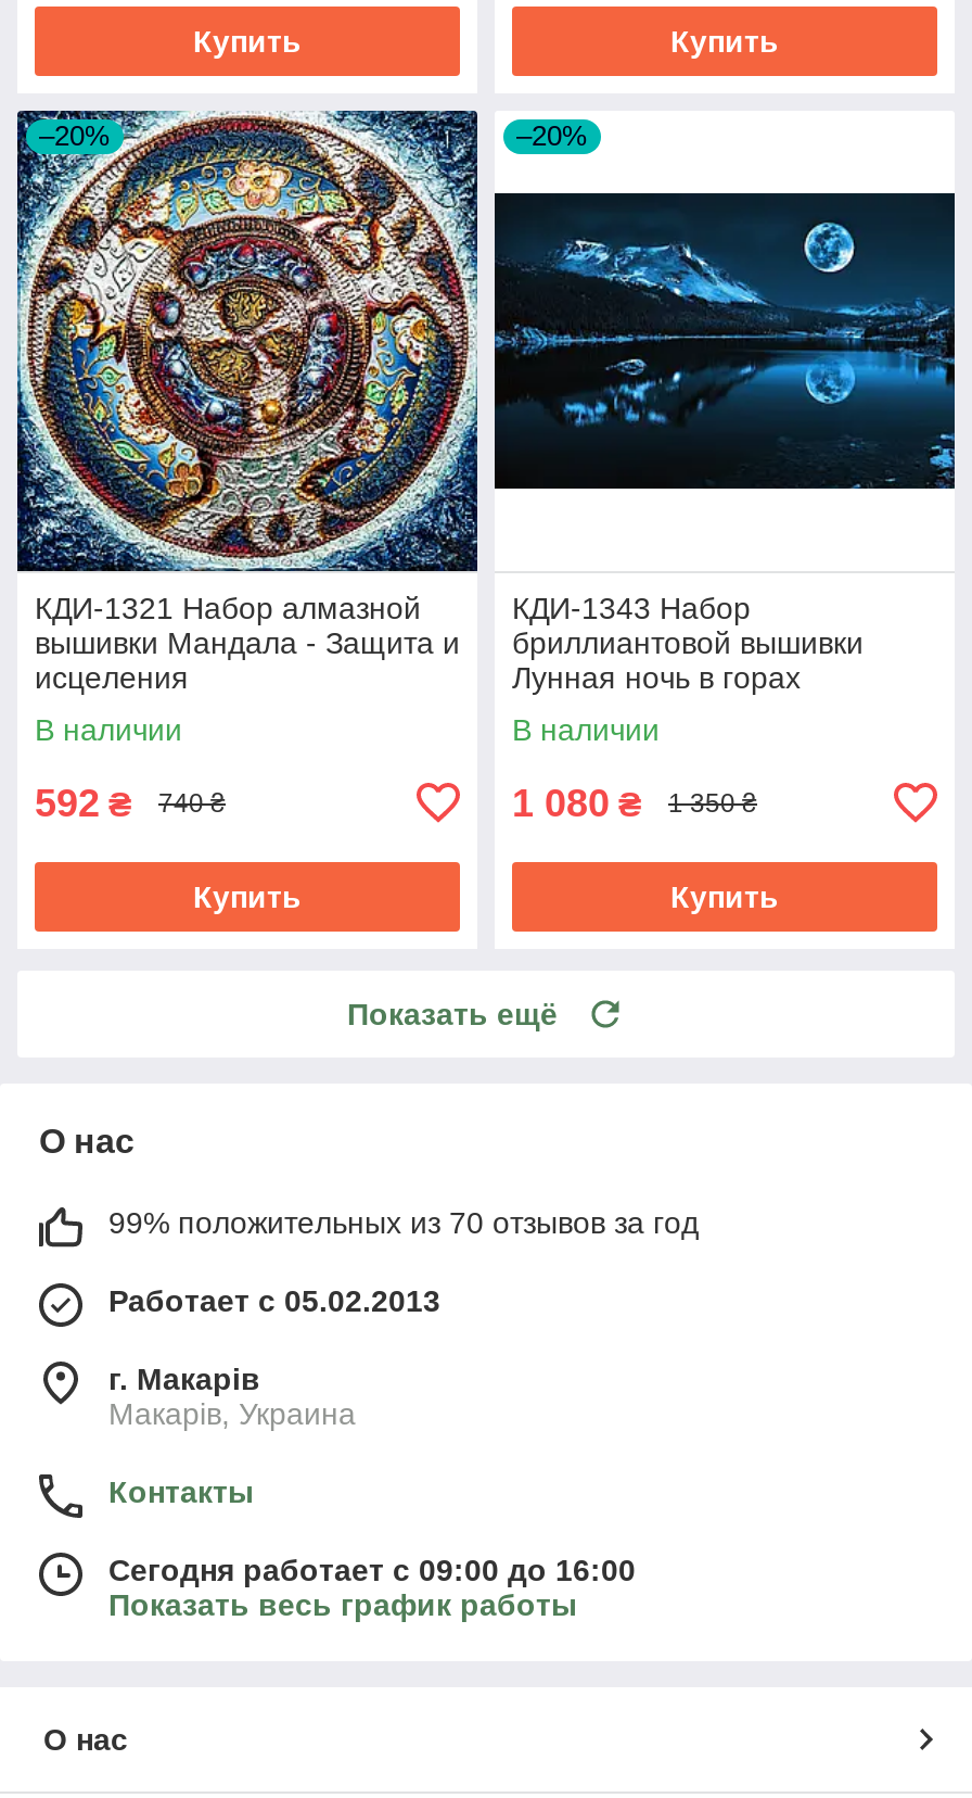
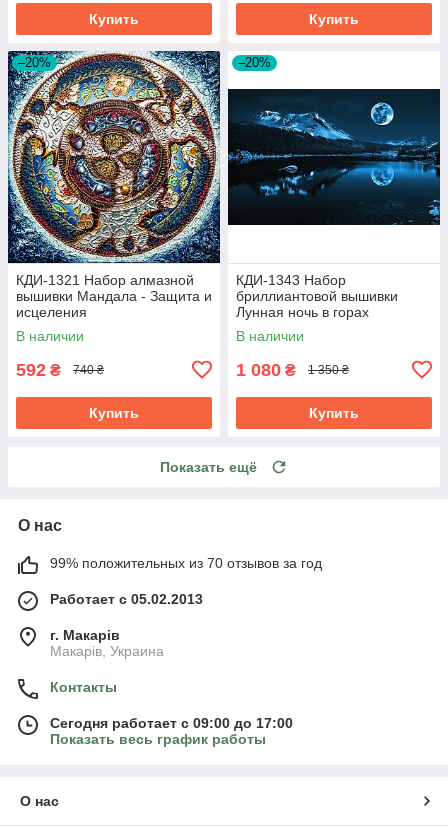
- Сегодня работает с 09:00 до 16:00
+ Сегодня работает с 09:00 до 17:00
